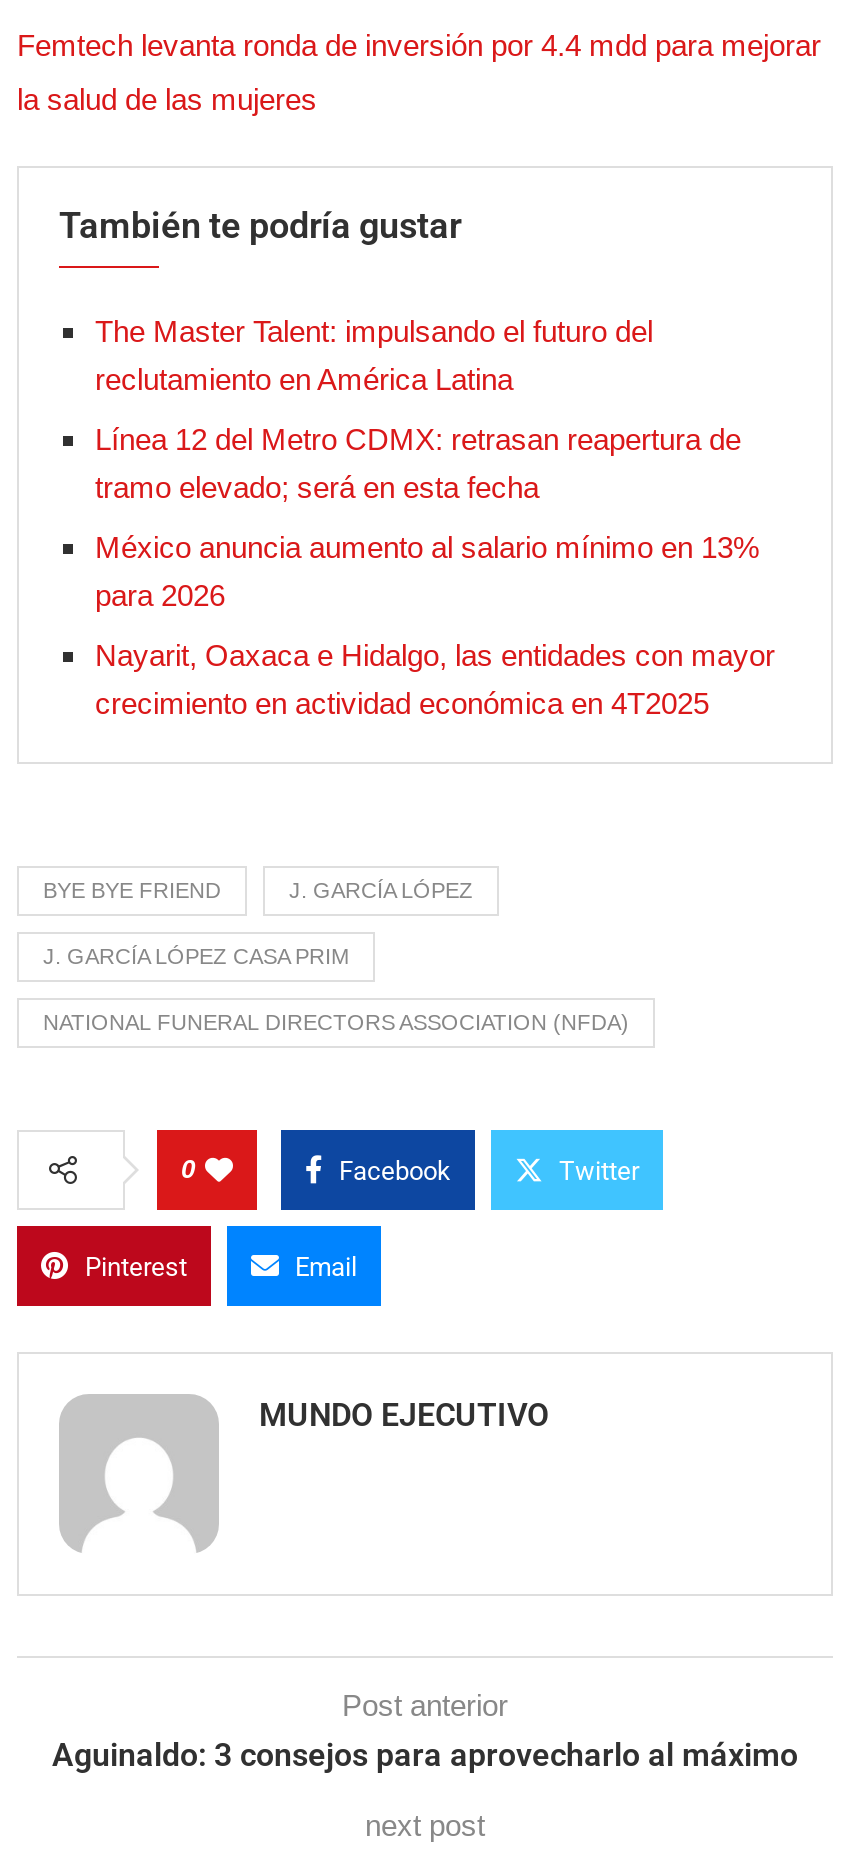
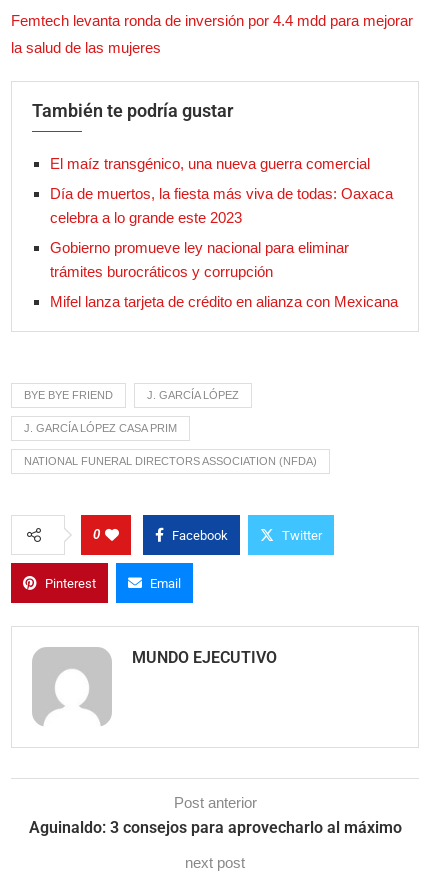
- The Master Talent: impulsando el futuro del
- reclutamiento en América Latina
+ El maíz transgénico, una nueva guerra comercial

- Línea 12 del Metro CDMX: retrasan reapertura de
- tramo elevado; será en esta fecha
+ Día de muertos, la fiesta más viva de todas: Oaxaca
+ celebra a lo grande este 2023

- México anuncia aumento al salario mínimo en 13%
- para 2026
+ Gobierno promueve ley nacional para eliminar
+ trámites burocráticos y corrupción

- Nayarit, Oaxaca e Hidalgo, las entidades con mayor
- crecimiento en actividad económica en 4T2025
+ Mifel lanza tarjeta de crédito en alianza con Mexicana
